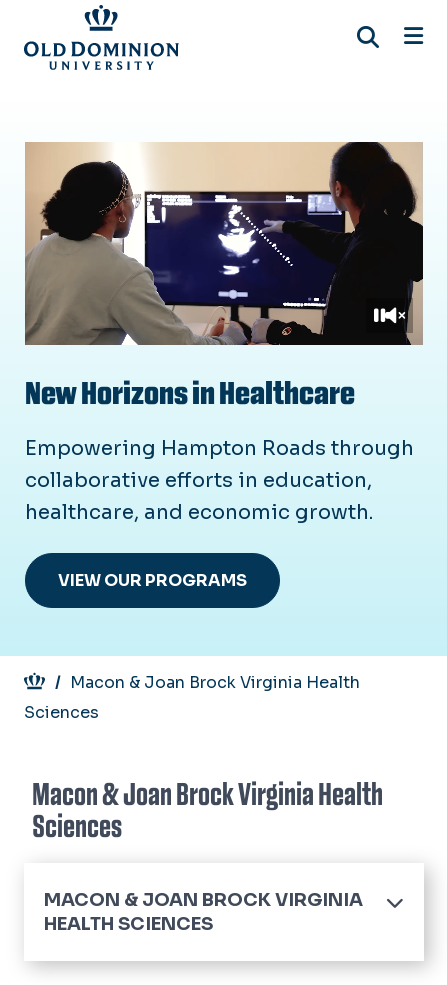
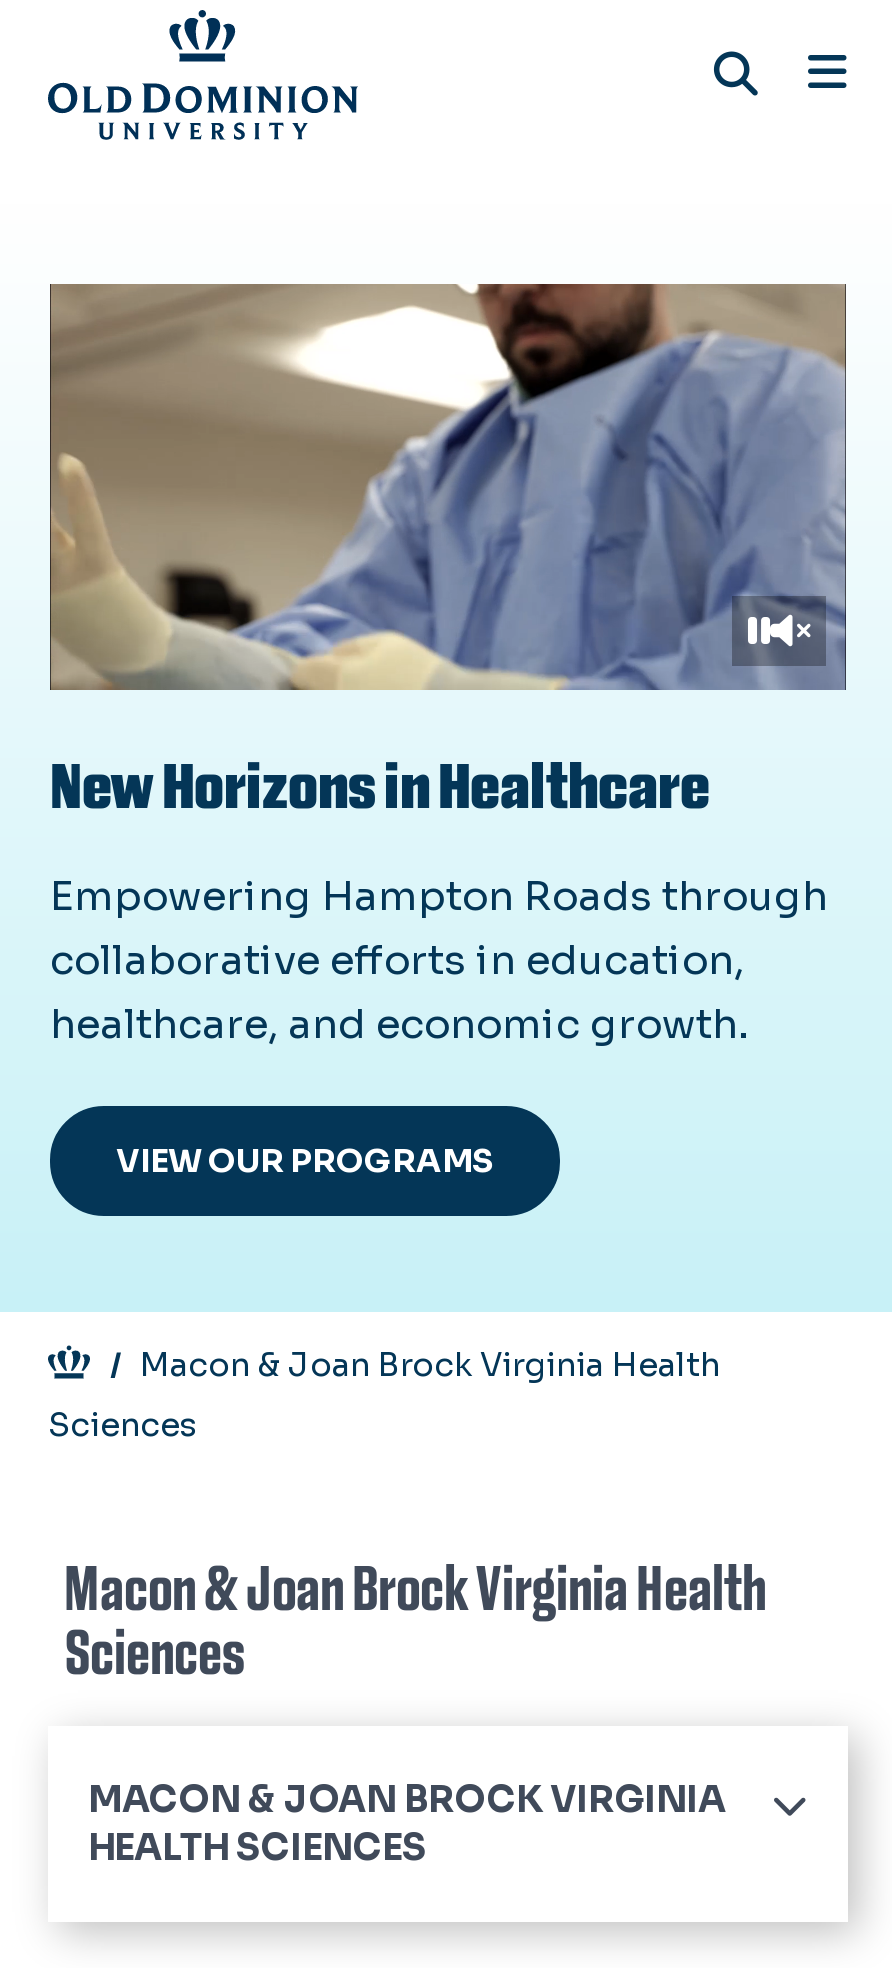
- [image]
+ [image]
